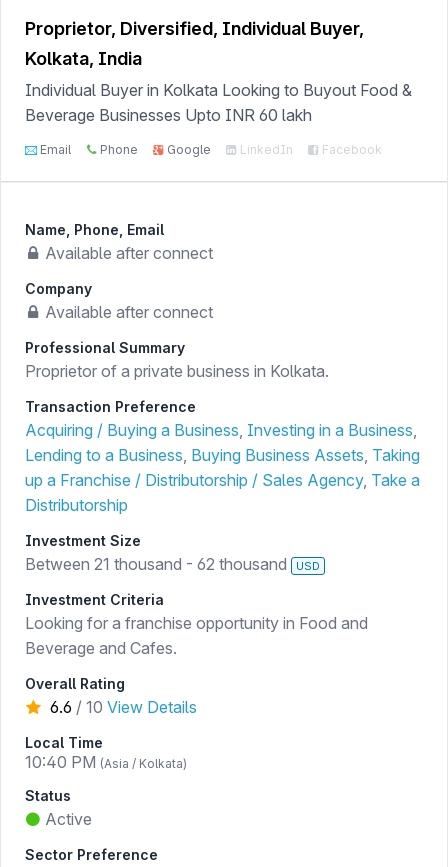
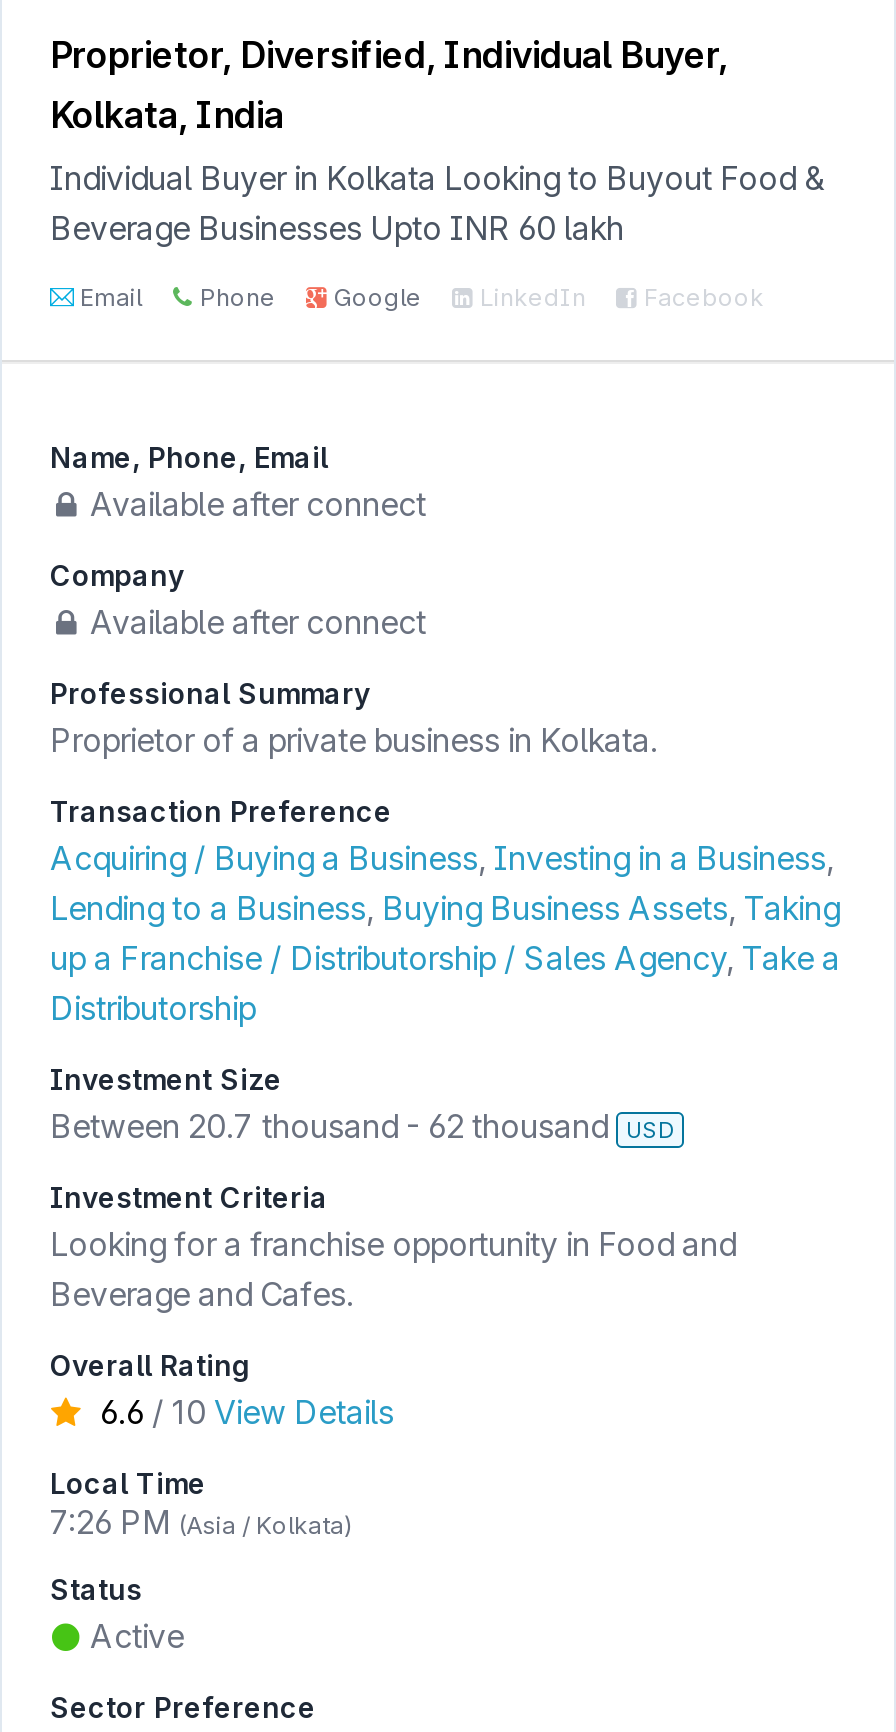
- Between 21 thousand - 62 thousand
+ Between 20.7 thousand - 62 thousand

- 10:40 PM (Asia / Kolkata)
+ 7:26 PM (Asia / Kolkata)
